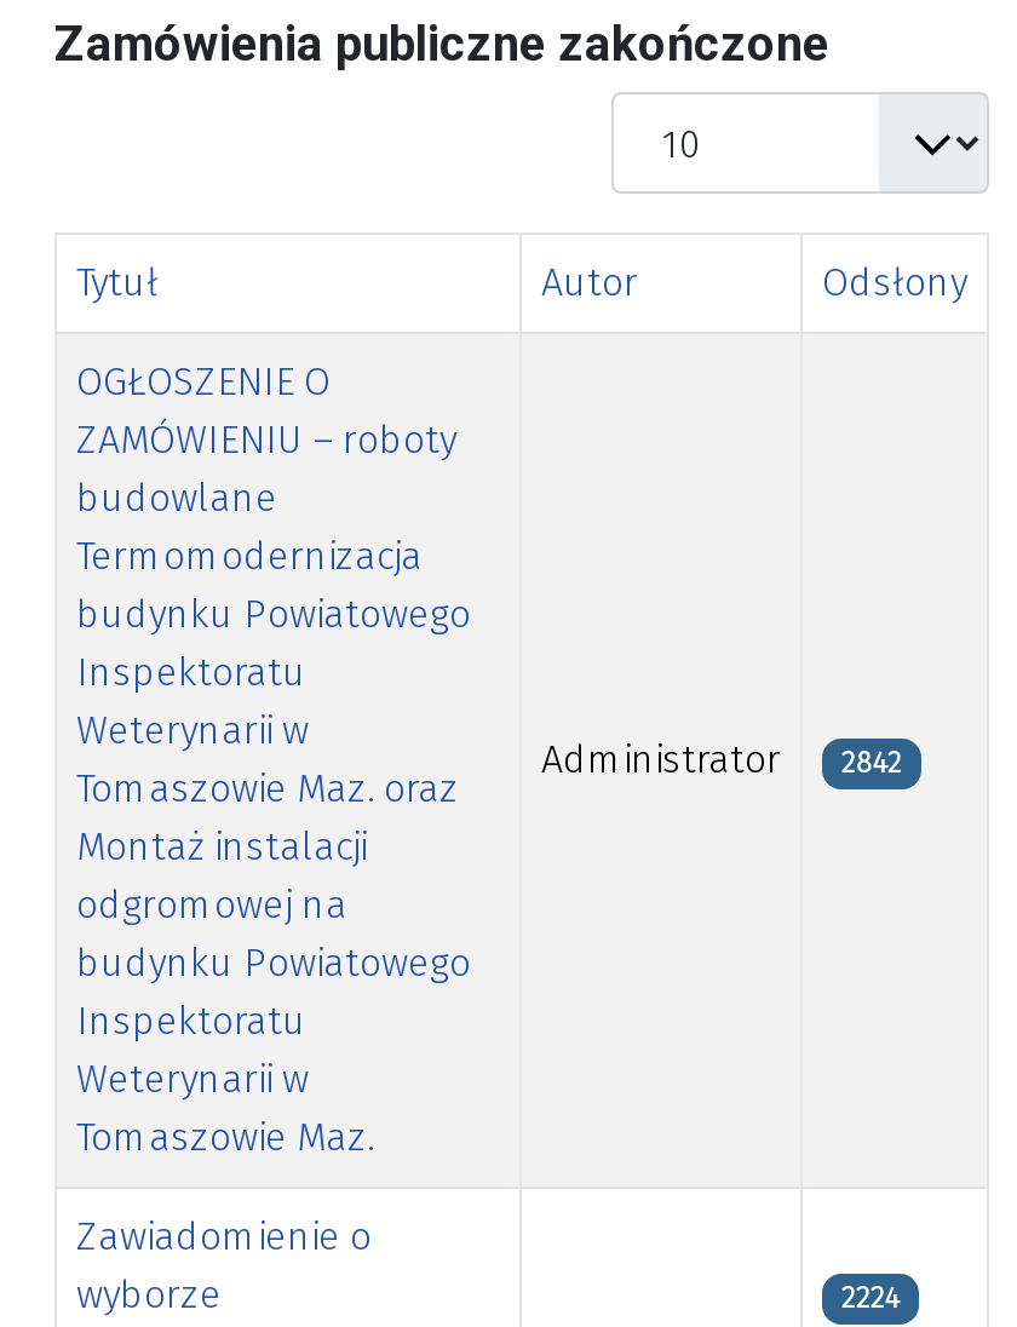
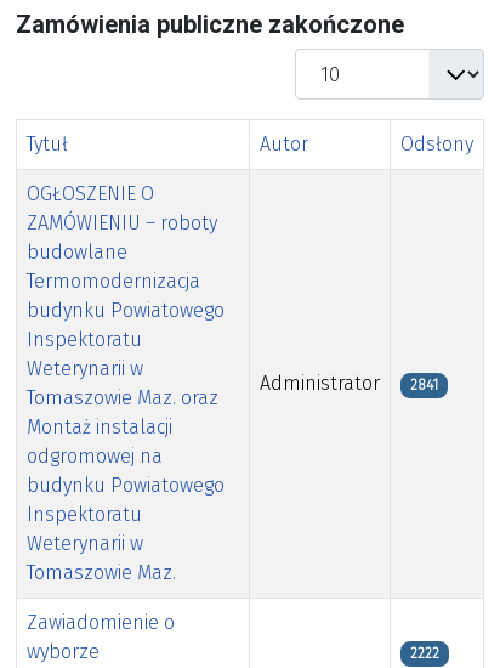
- Administrator 2842
+ Administrator 2841

- 2224
+ 2222
